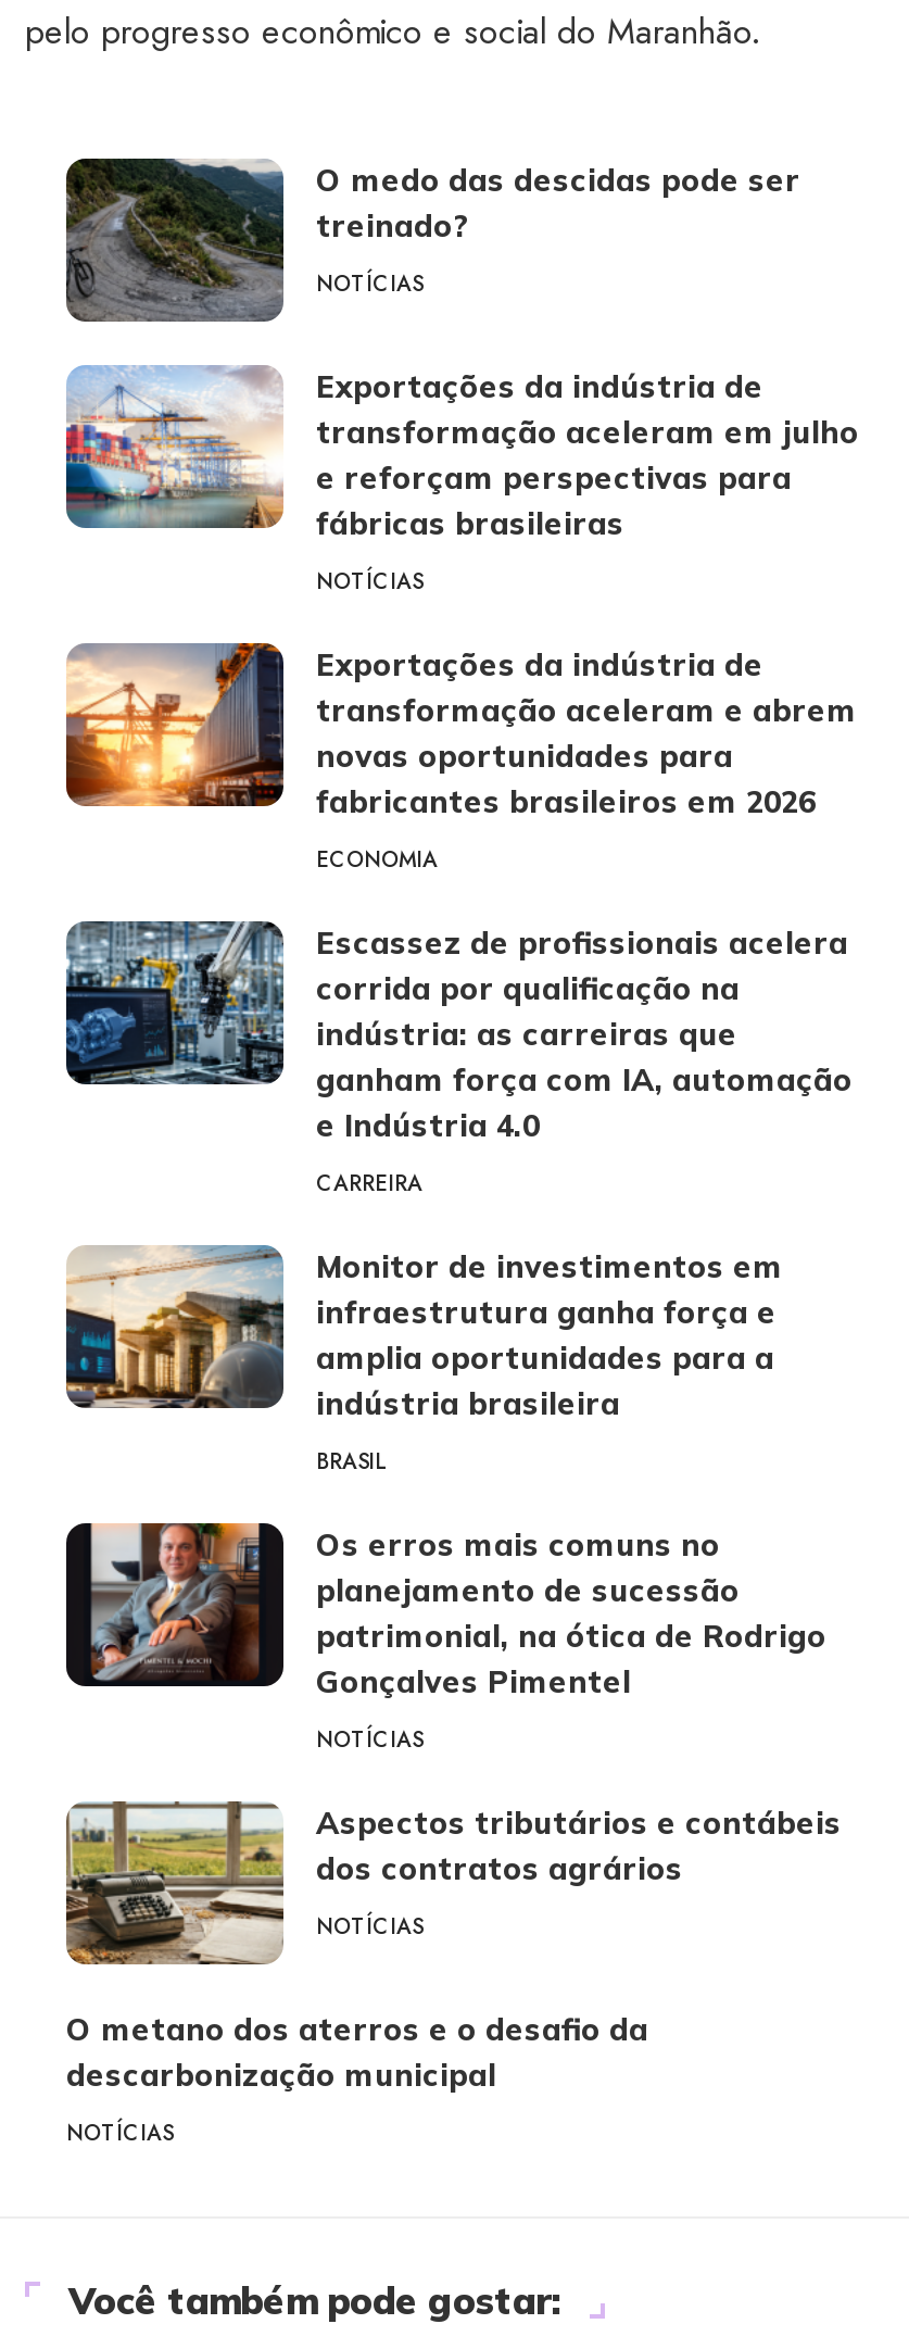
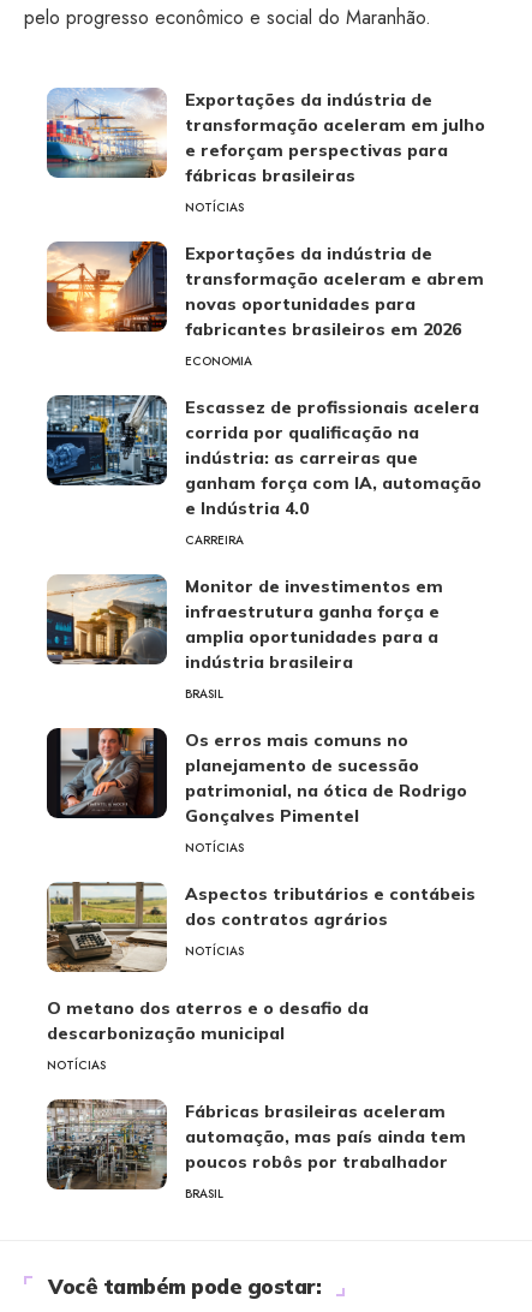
- [image]
- O medo das descidas pode ser
- treinado?
- NOTÍCIAS

moved up: [image] | Exportações da indústria de | transformação aceleram em julho | ... | descarbonização municipal | NOTÍCIAS

+ [image]
+ Fábricas brasileiras aceleram
+ automação, mas país ainda tem
+ poucos robôs por trabalhador
+ BRASIL
